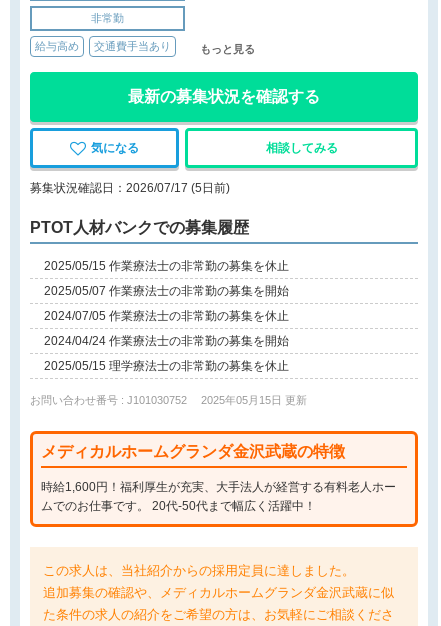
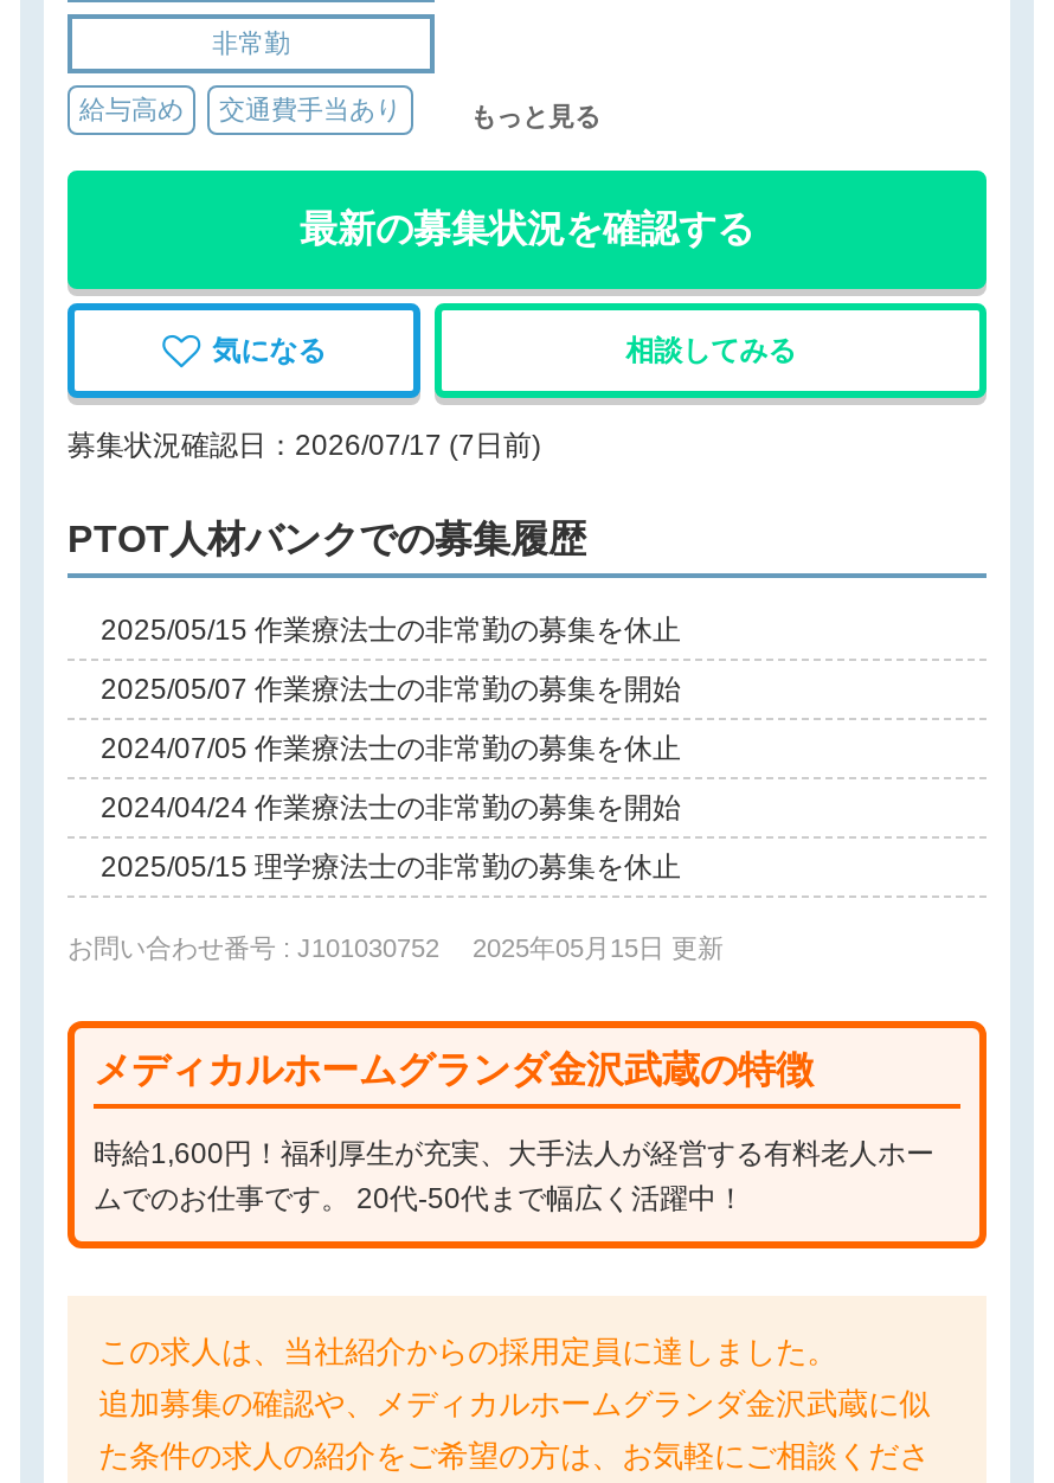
- 募集状況確認日：2026/07/17 (5日前)
+ 募集状況確認日：2026/07/17 (7日前)
